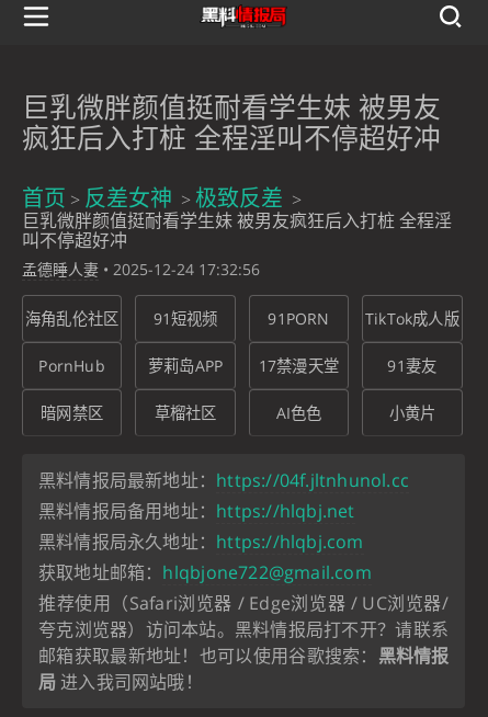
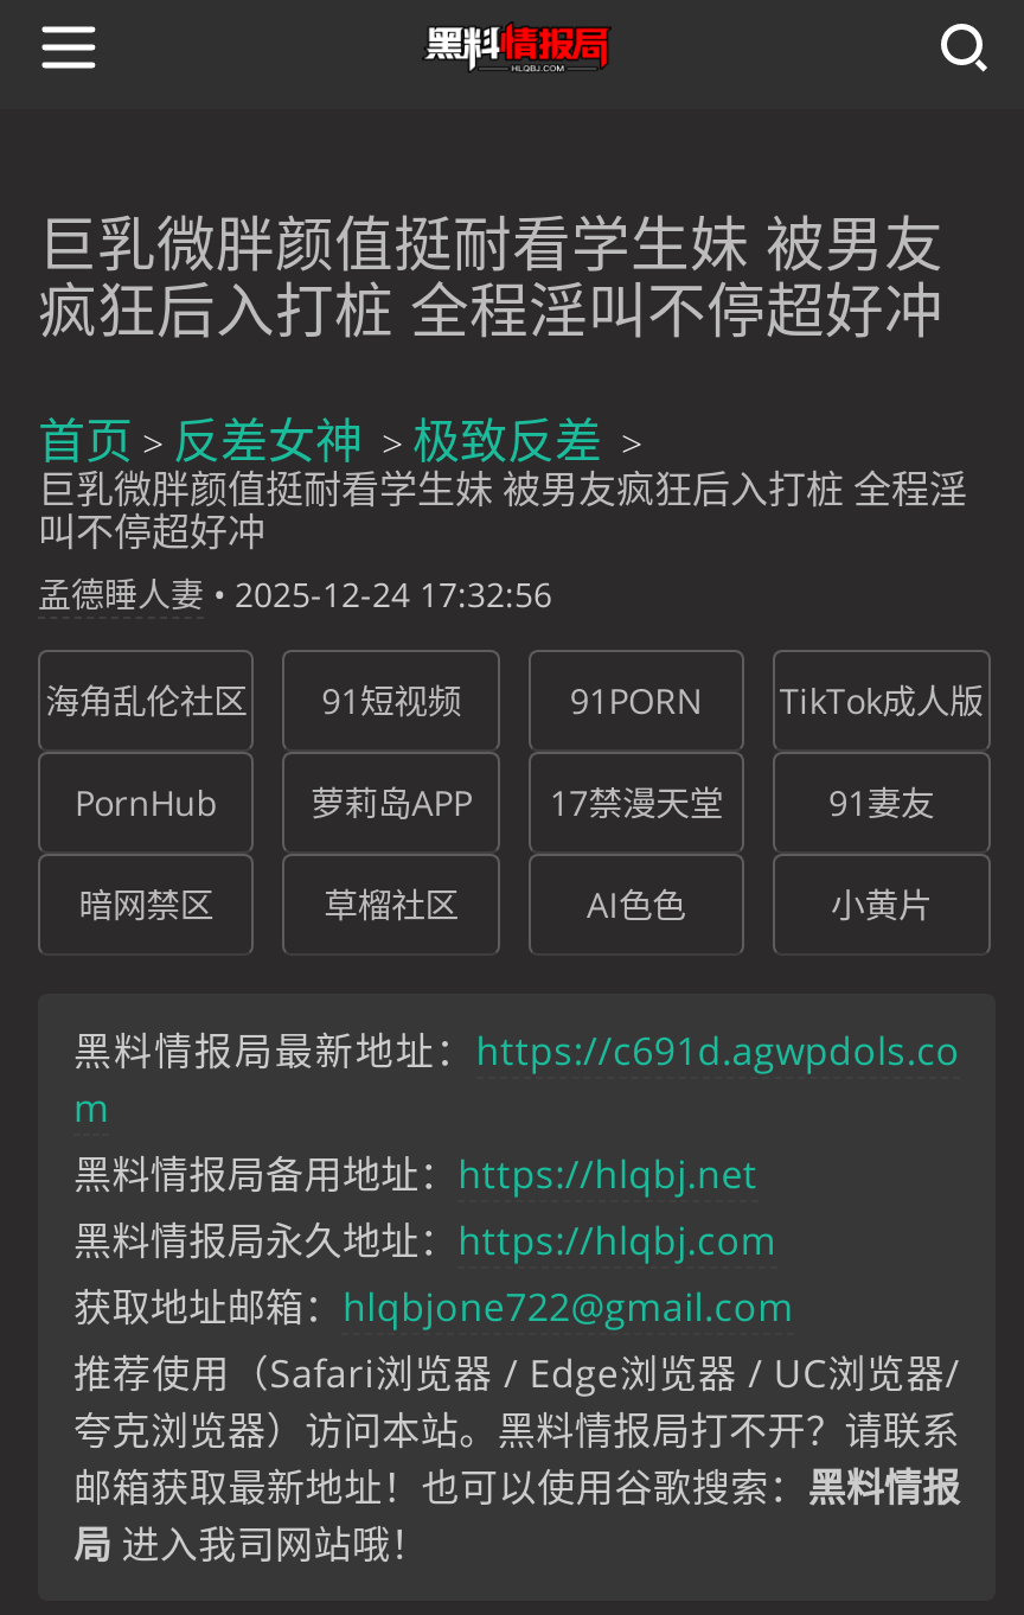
- 黑料情报局最新地址：https://04f.jltnhunol.cc
+ 黑料情报局最新地址：https://c691d.agwpdols.co
+ m
